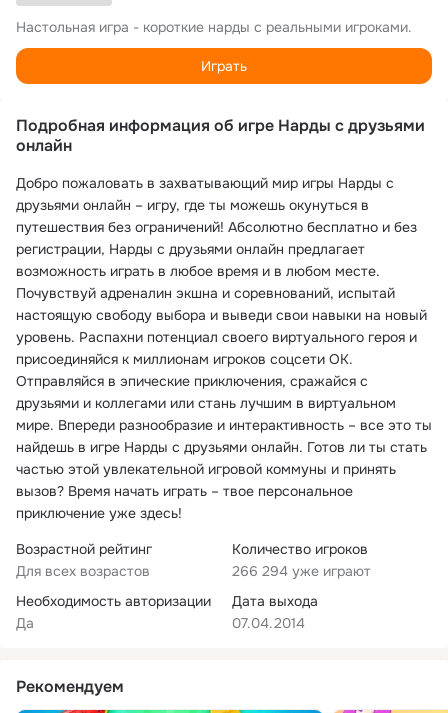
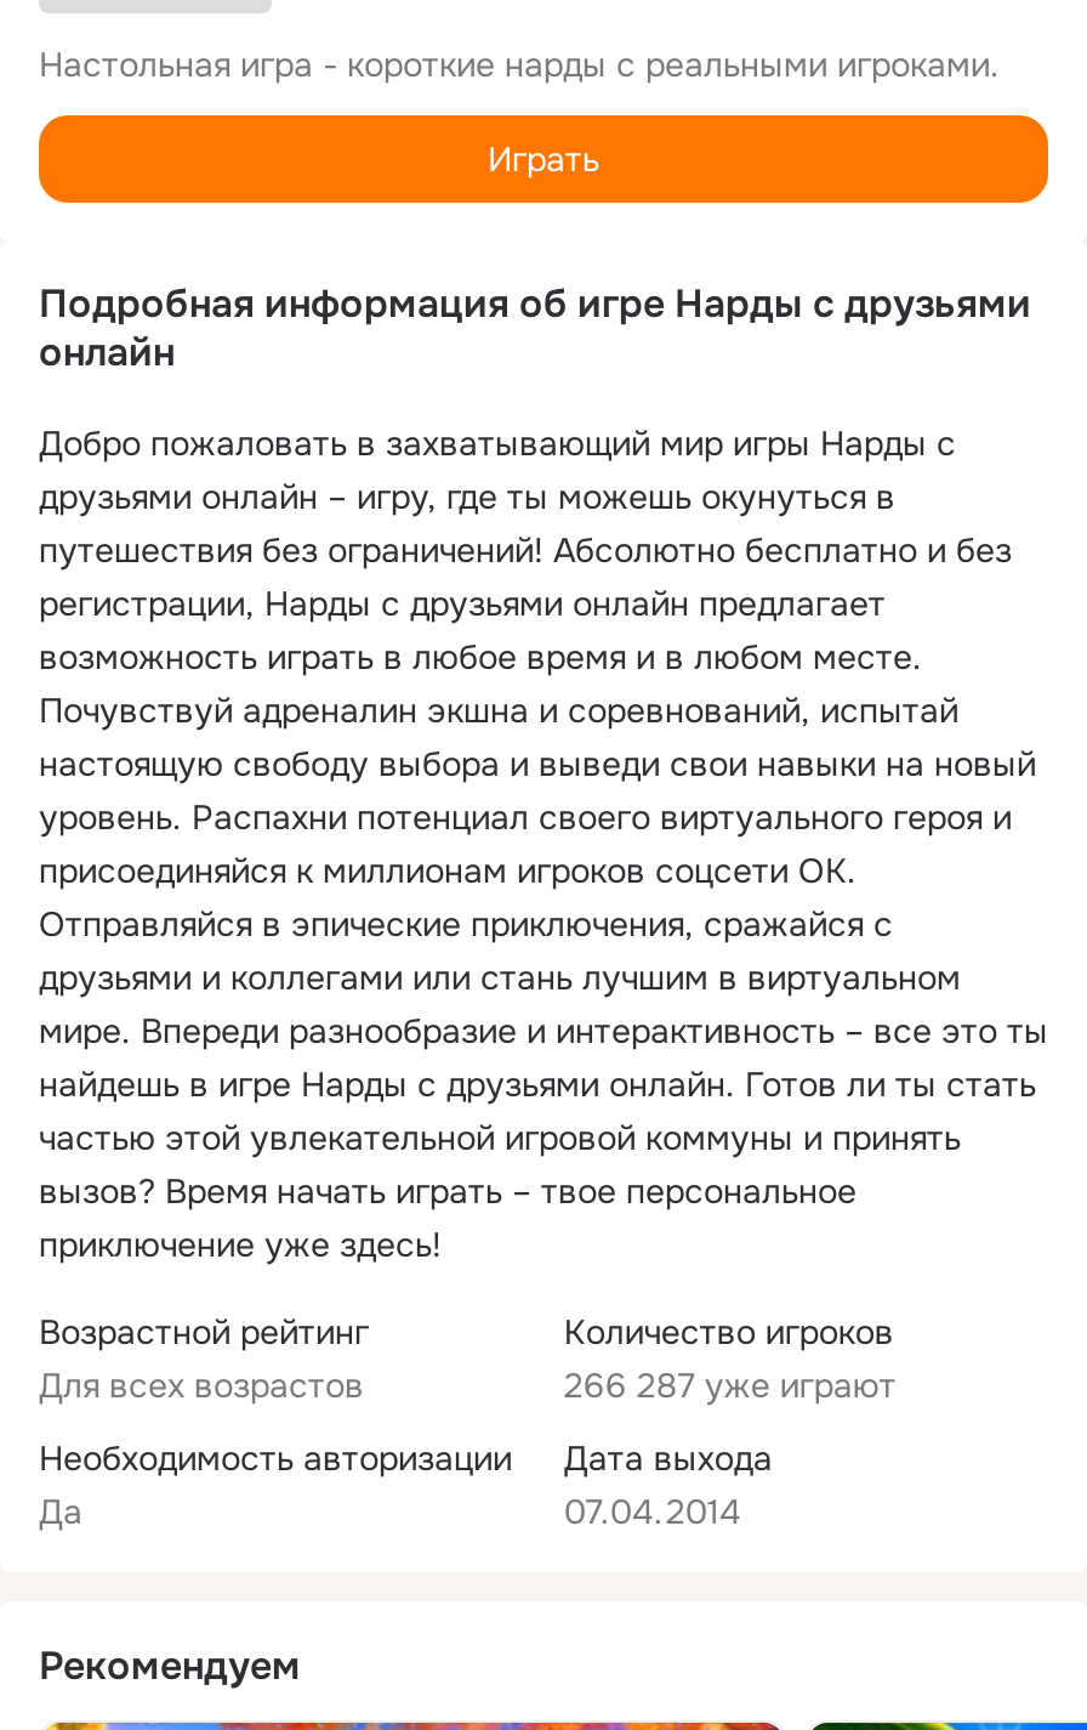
- 266 294 уже играют
+ 266 287 уже играют
